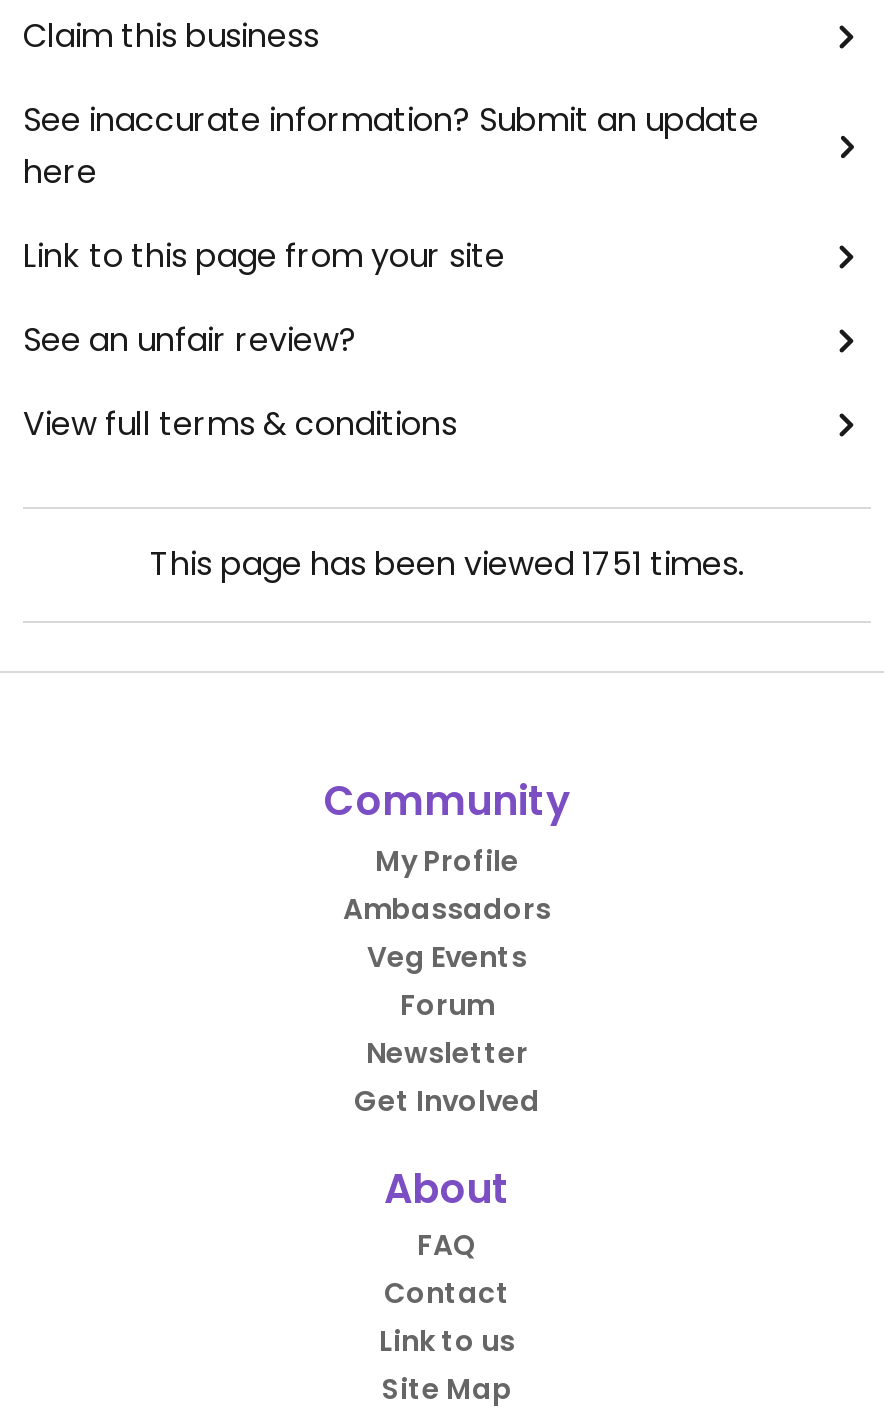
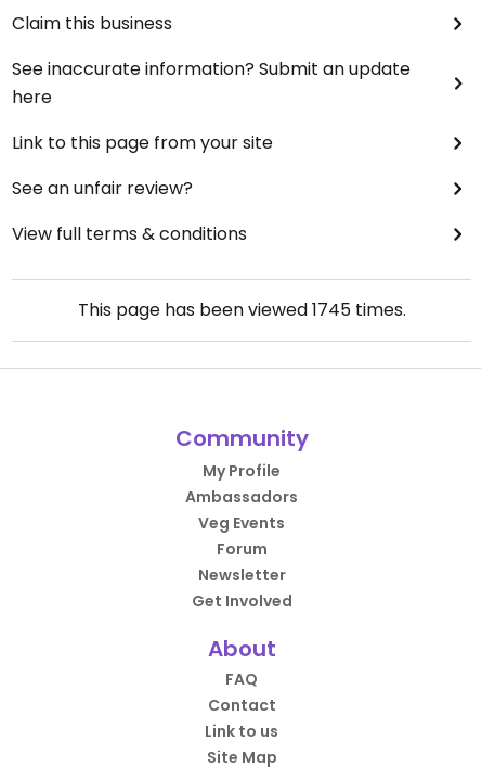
- This page has been viewed 1751 times.
+ This page has been viewed 1745 times.
